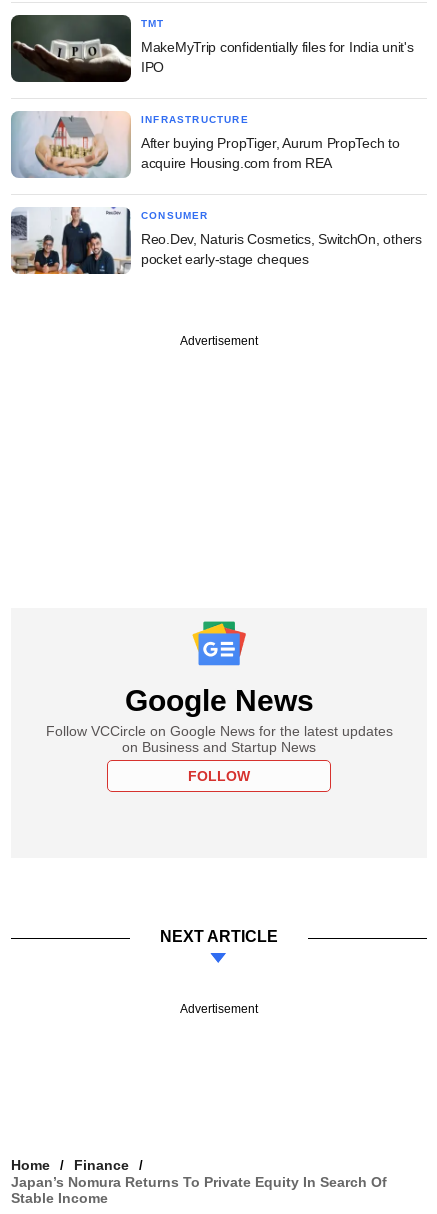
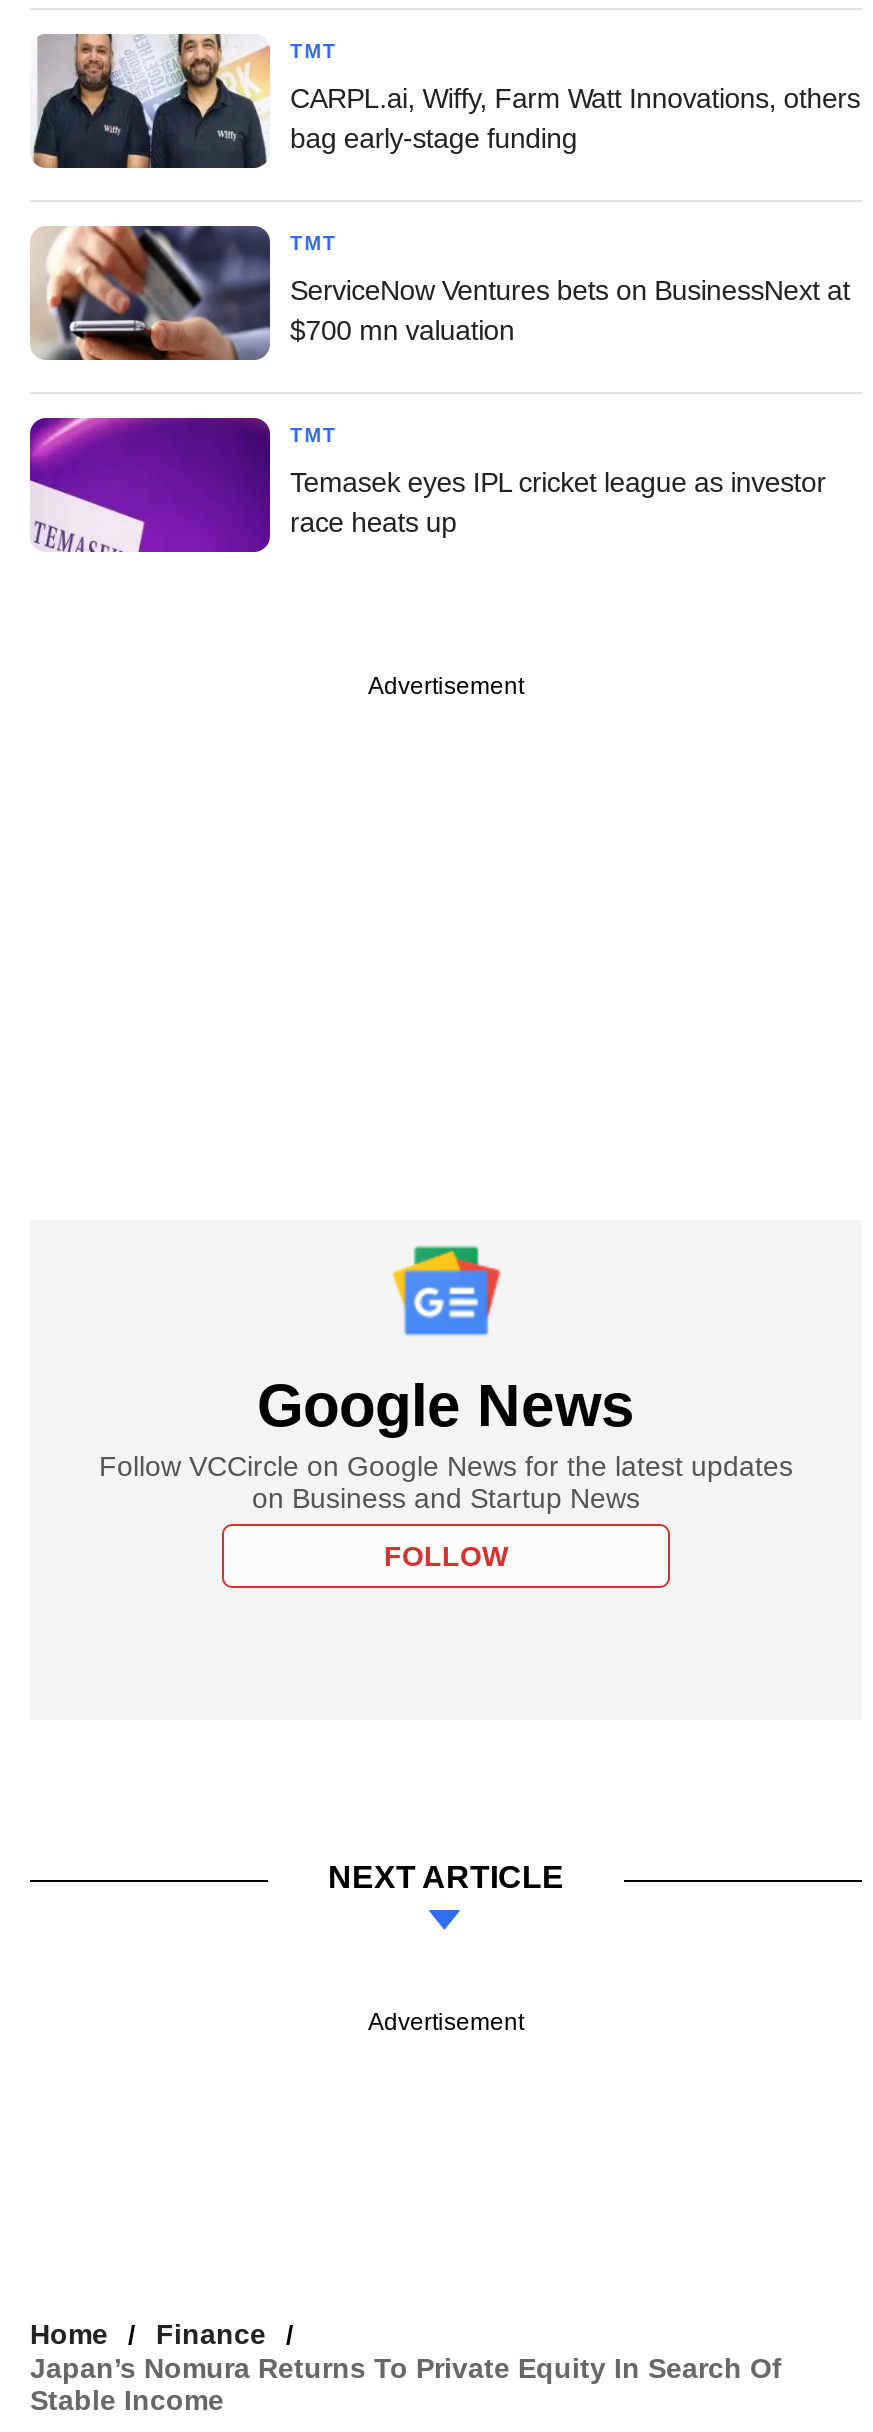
- [image]
- MakeMyTrip confidentially files for India unit's
- IPO
+ [image]
+ CARPL.ai, Wiffy, Farm Watt Innovations, others
+ bag early-stage funding

- [image]
- INFRASTRUCTURE
+ [image]
+ TMT

- After buying PropTiger, Aurum PropTech to
- acquire Housing.com from REA
+ ServiceNow Ventures bets on BusinessNext at
+ $700 mn valuation

- [image]
- CONSUMER
+ [image]
+ TMT

- Reo.Dev, Naturis Cosmetics, SwitchOn, others
- pocket early-stage cheques
+ Temasek eyes IPL cricket league as investor
+ race heats up
